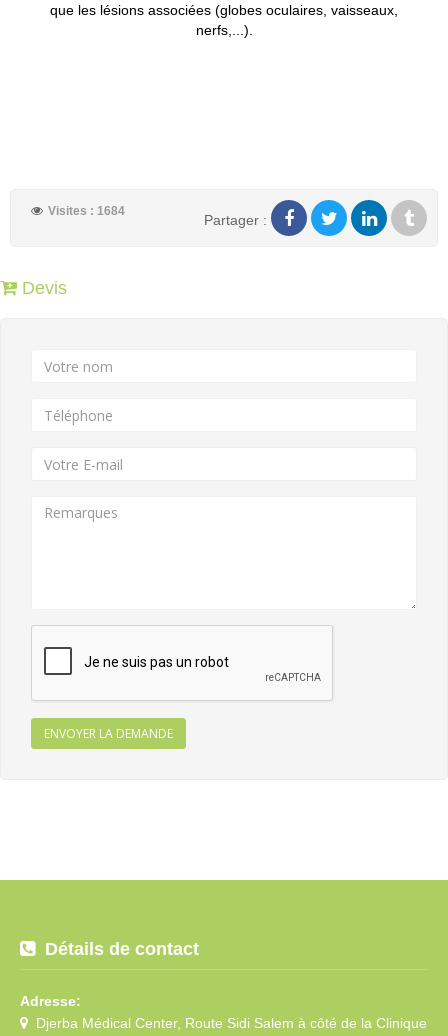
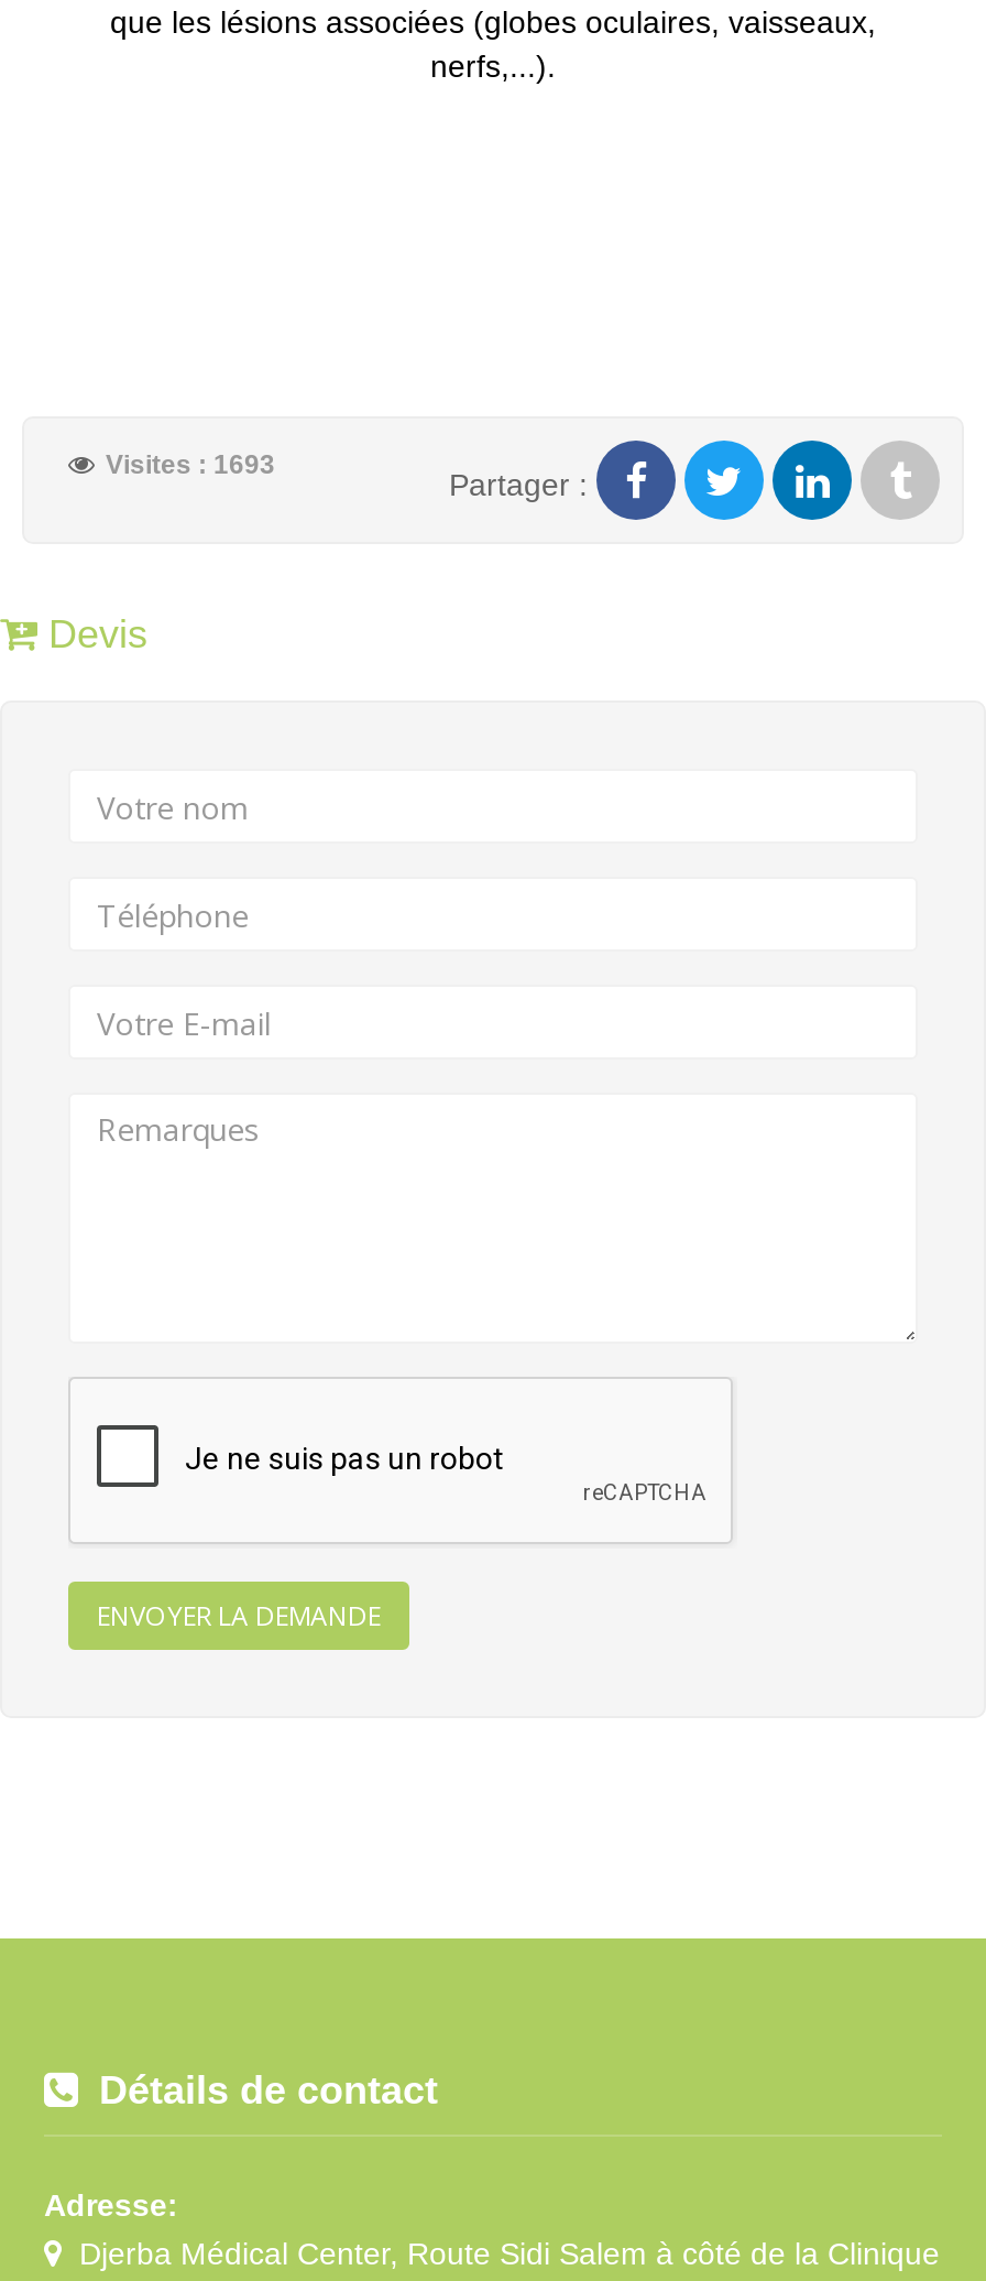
- Visites : 1684
+ Visites : 1693
